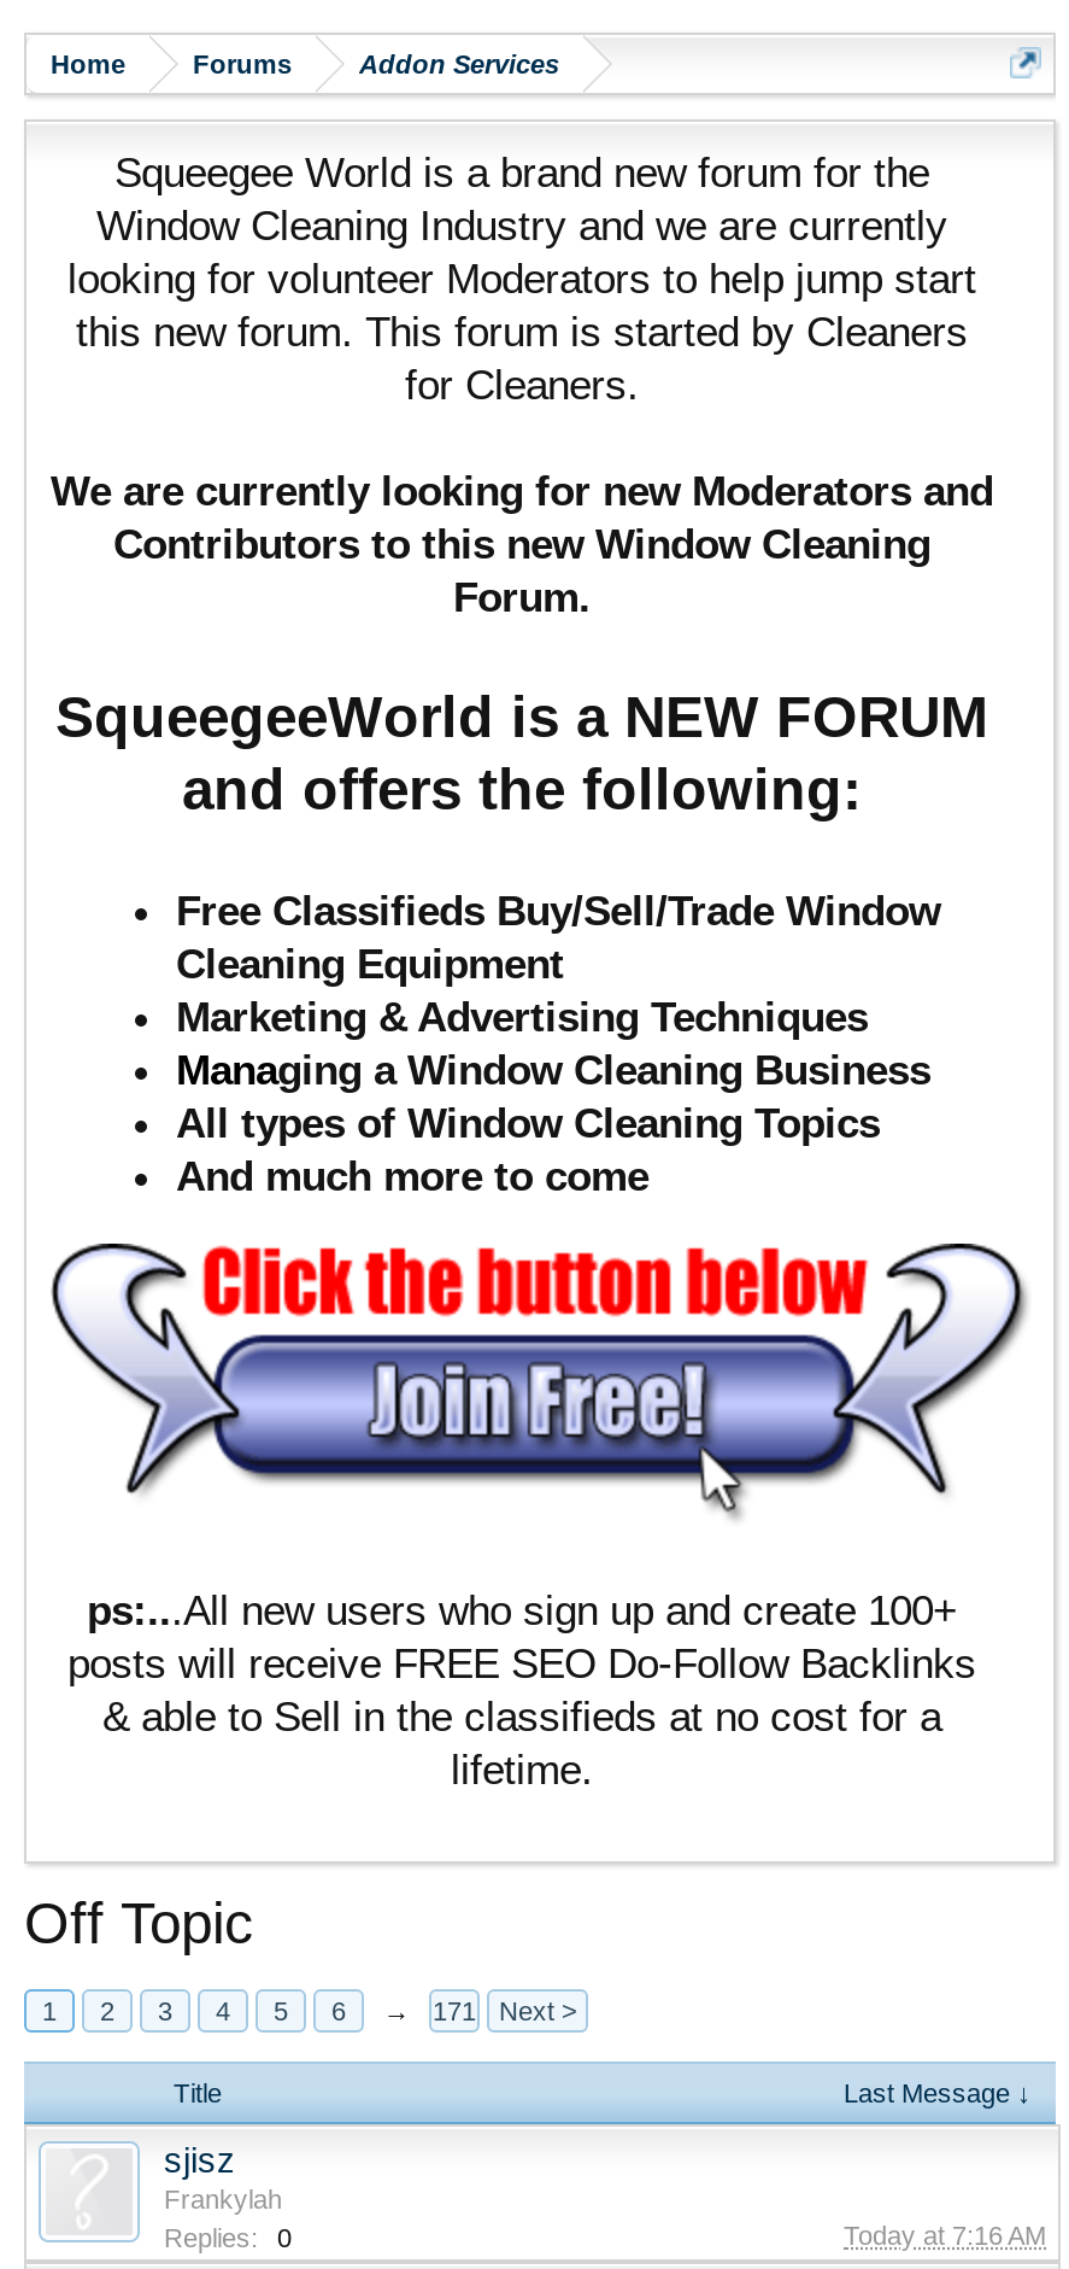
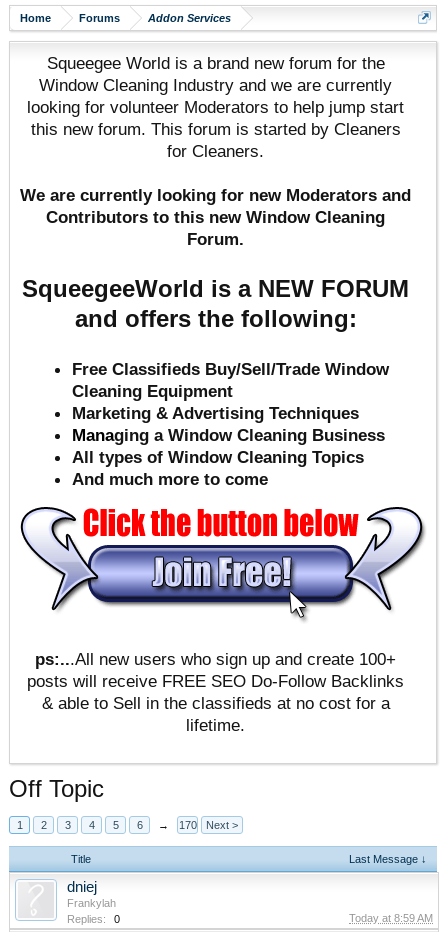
- 171
+ 170

- sjisz
+ dniej

- Today at 7:16 AM
+ Today at 8:59 AM
